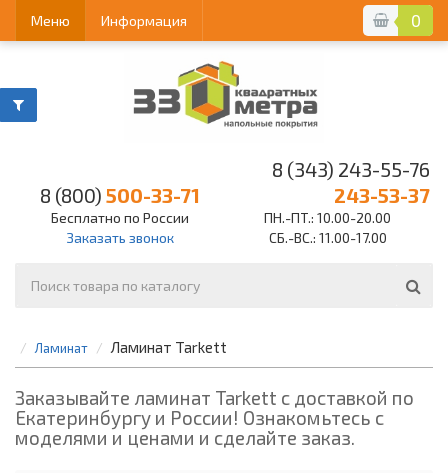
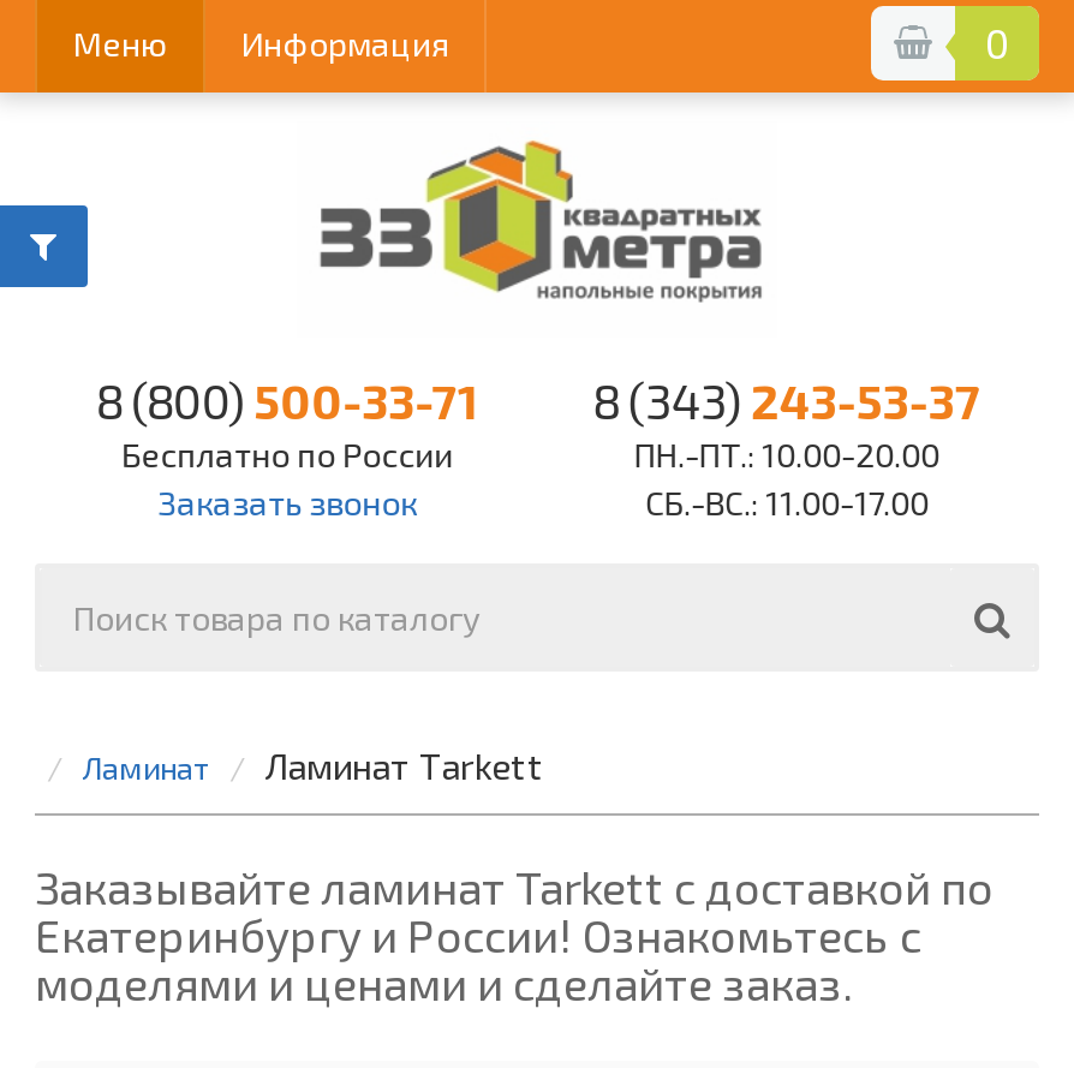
- 8 (343) 243-55-76
- 243-53-37
+ 8 (343) 243-53-37
